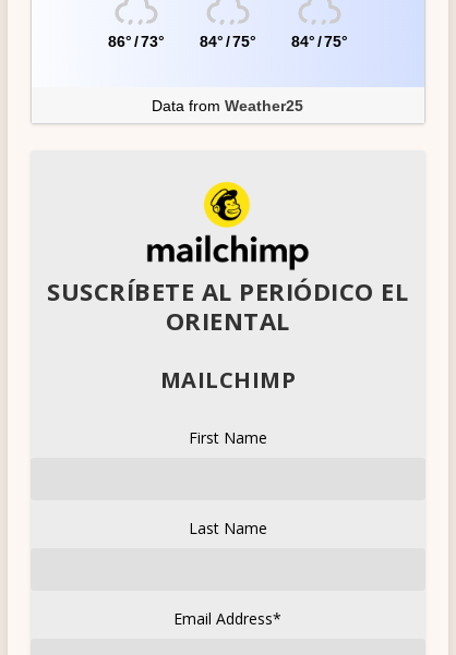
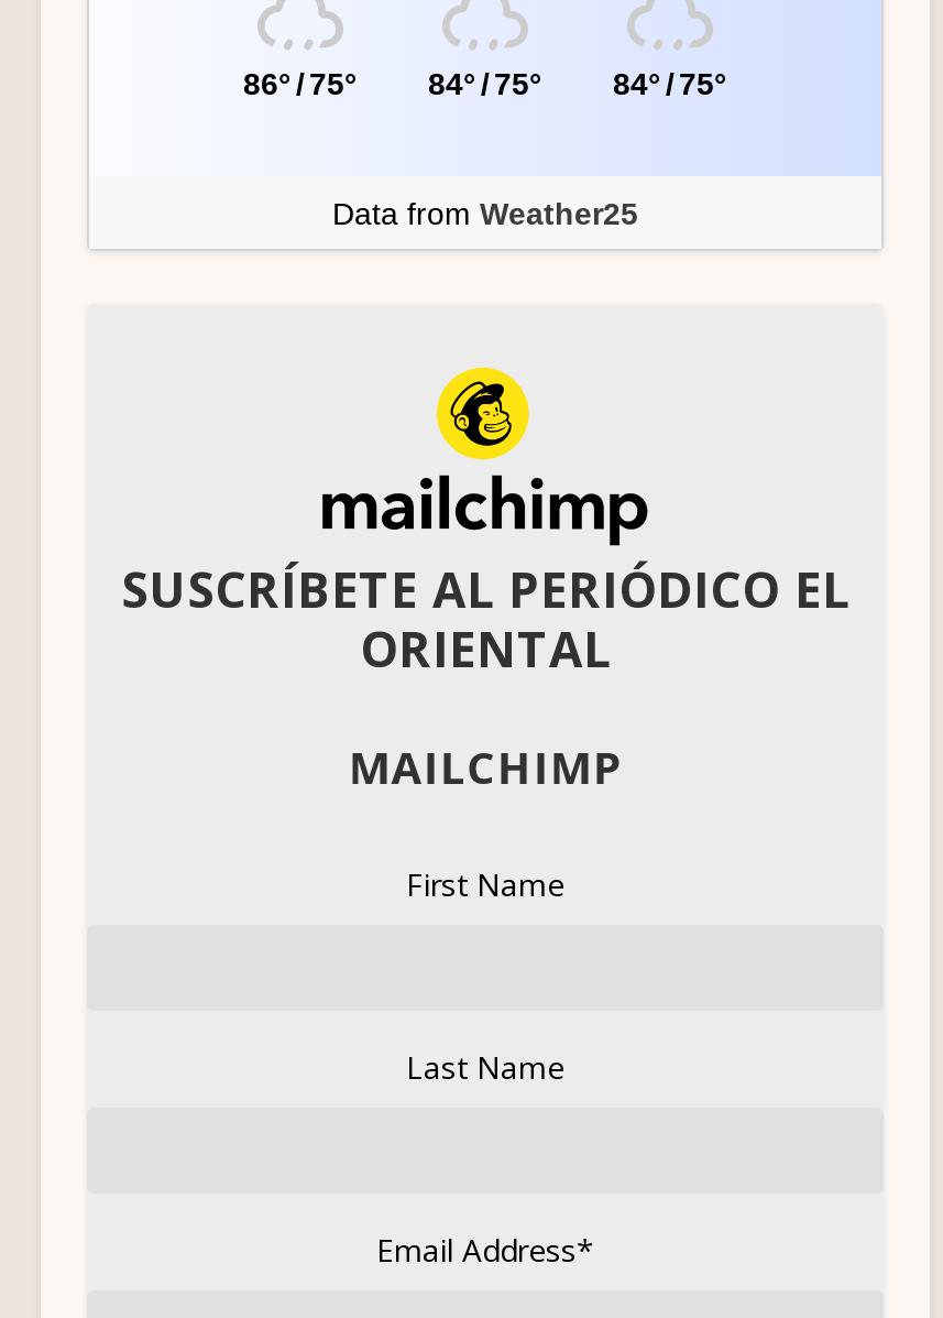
- 86° / 73° 84° / 75° 84° / 75°
+ 86° / 75° 84° / 75° 84° / 75°
